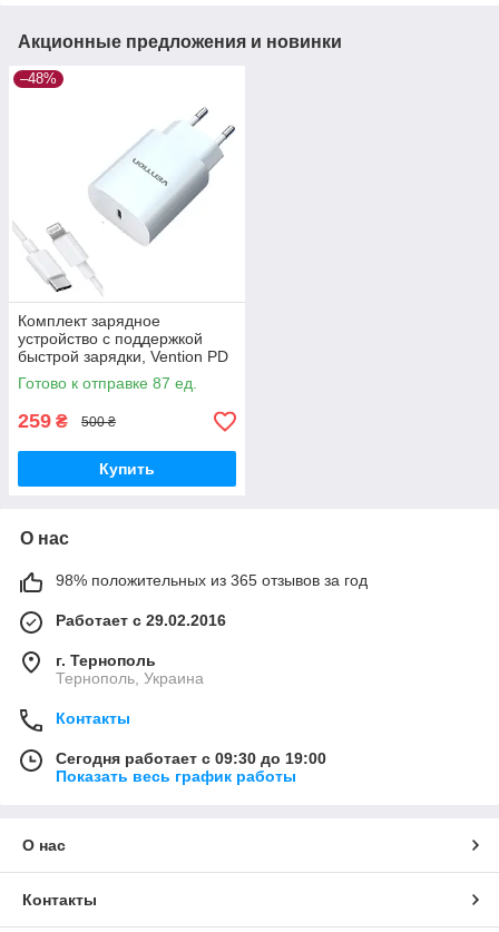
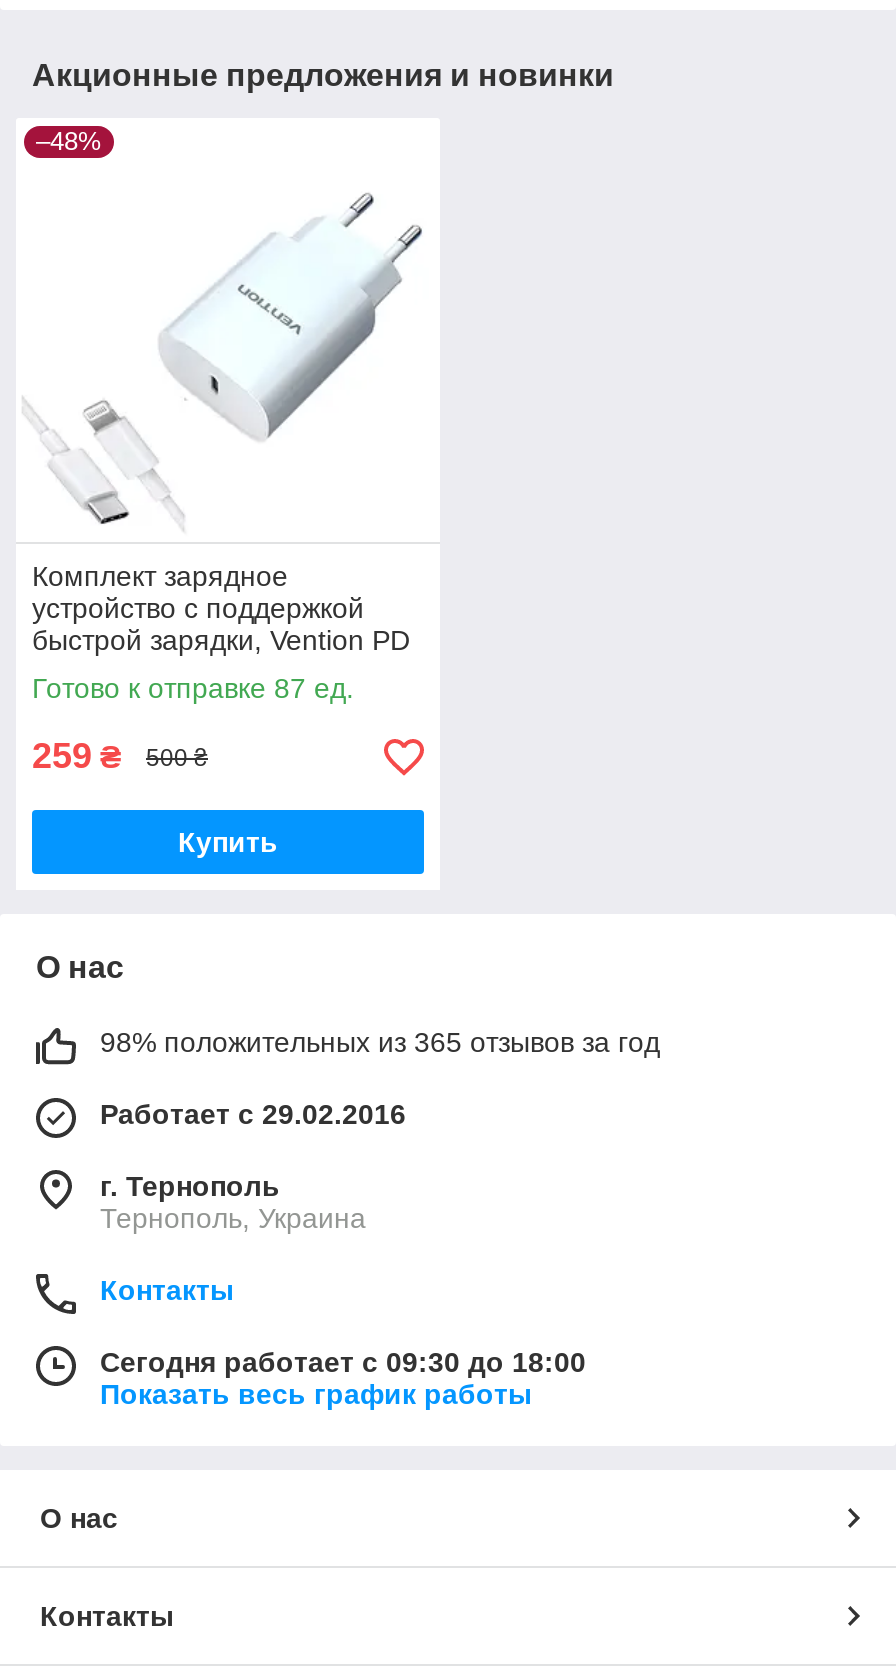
- Сегодня работает с 09:30 до 19:00
+ Сегодня работает с 09:30 до 18:00
